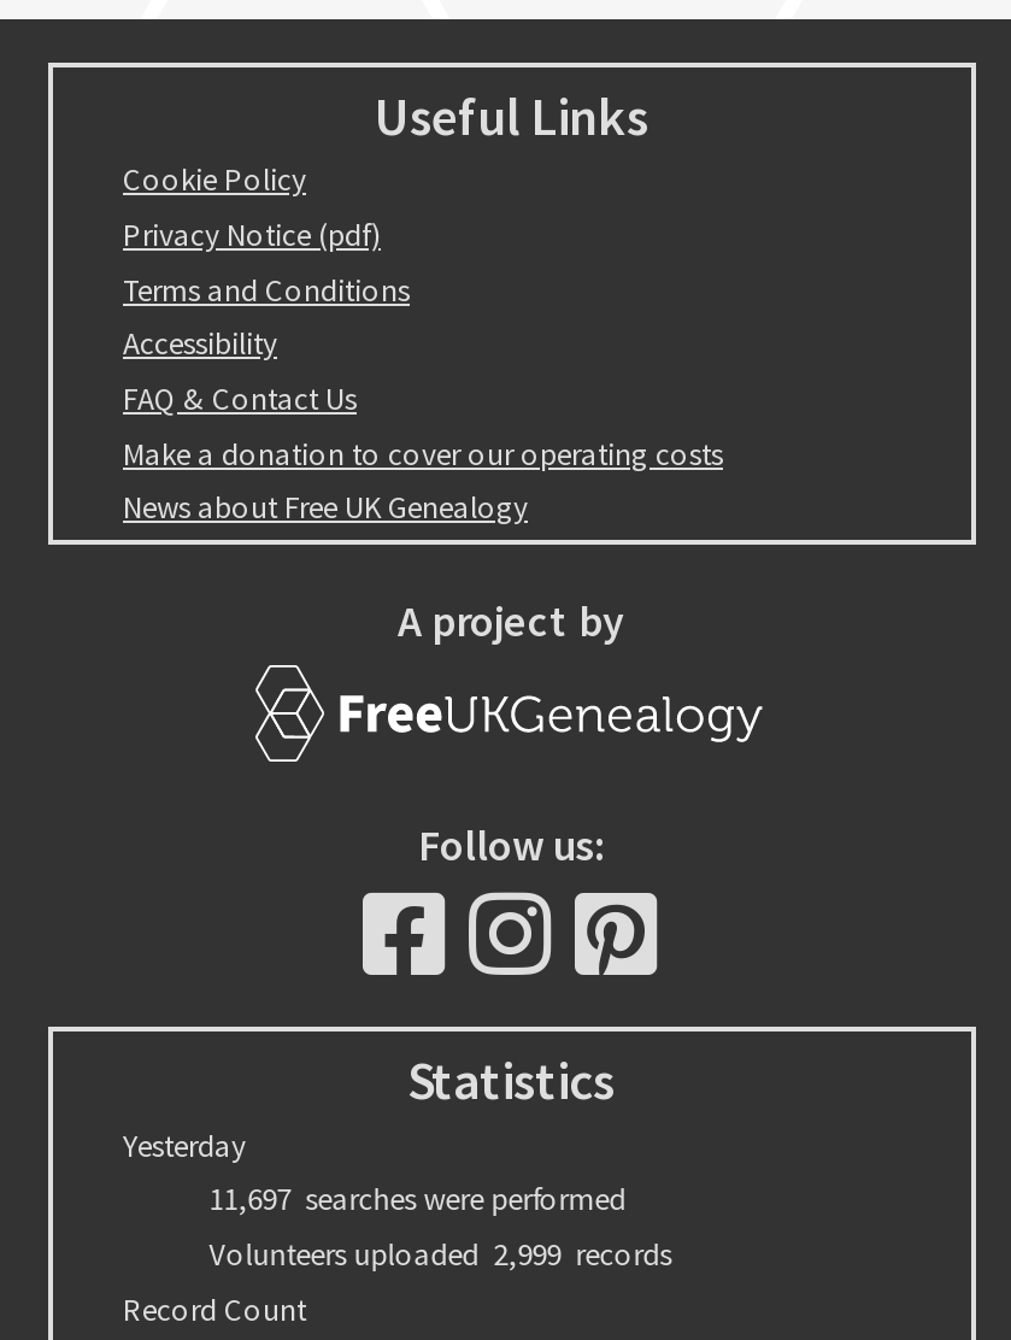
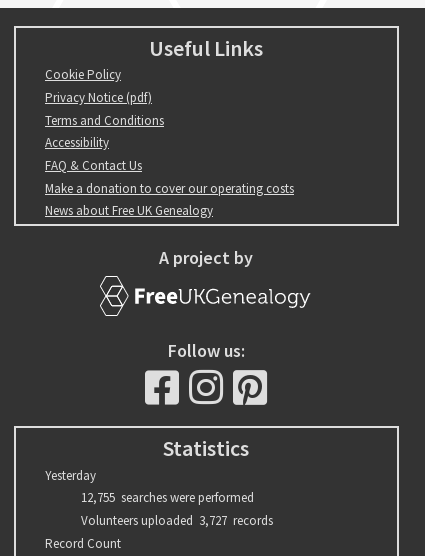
- 11,697 searches were performed
+ 12,755 searches were performed

- Volunteers uploaded 2,999 records
+ Volunteers uploaded 3,727 records
